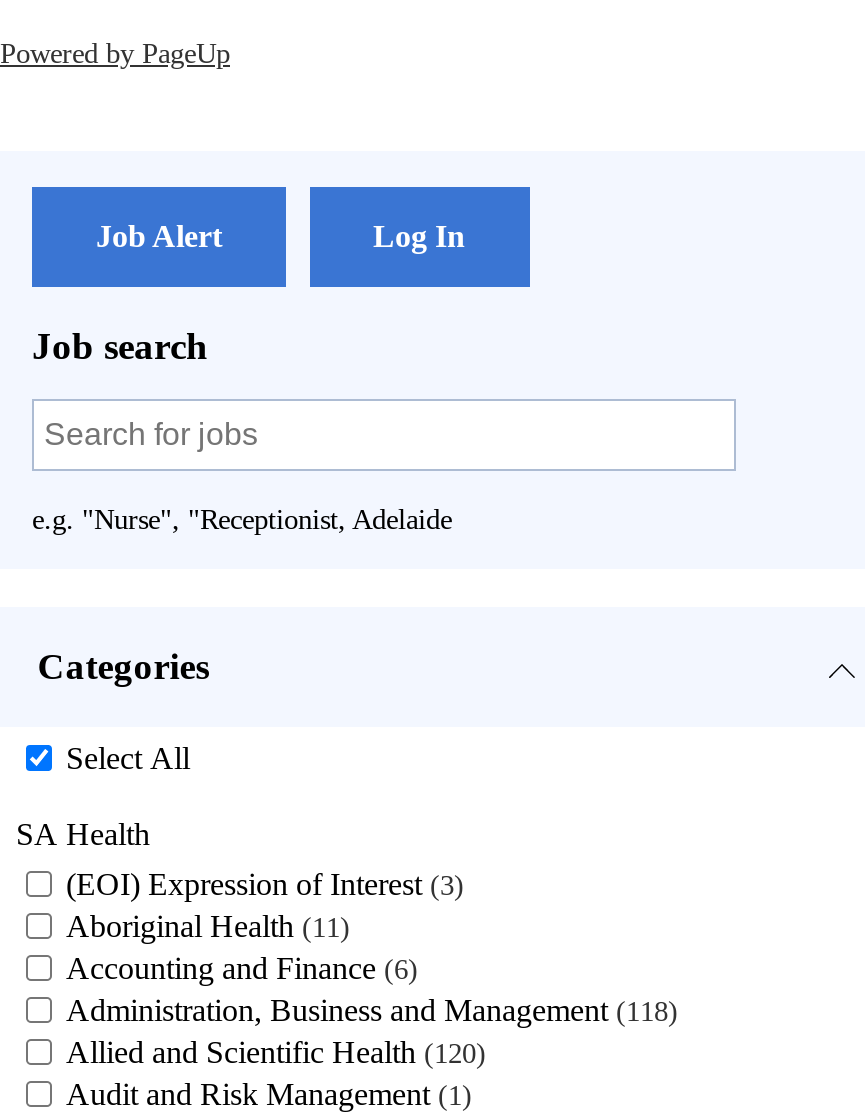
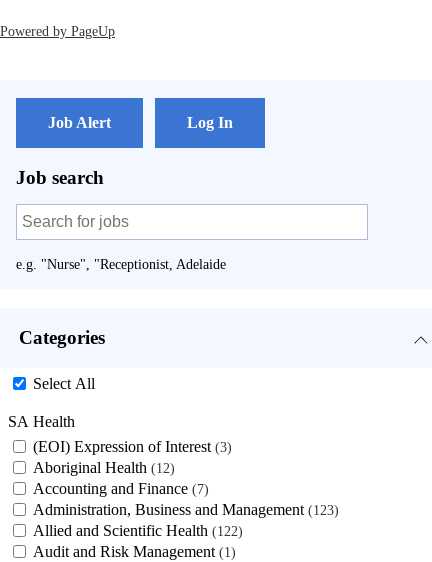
- Aboriginal Health 11
+ Aboriginal Health 12

- Accounting and Finance 6
+ Accounting and Finance 7

- Administration, Business and Management 118
+ Administration, Business and Management 123

- Allied and Scientific Health 120
+ Allied and Scientific Health 122
